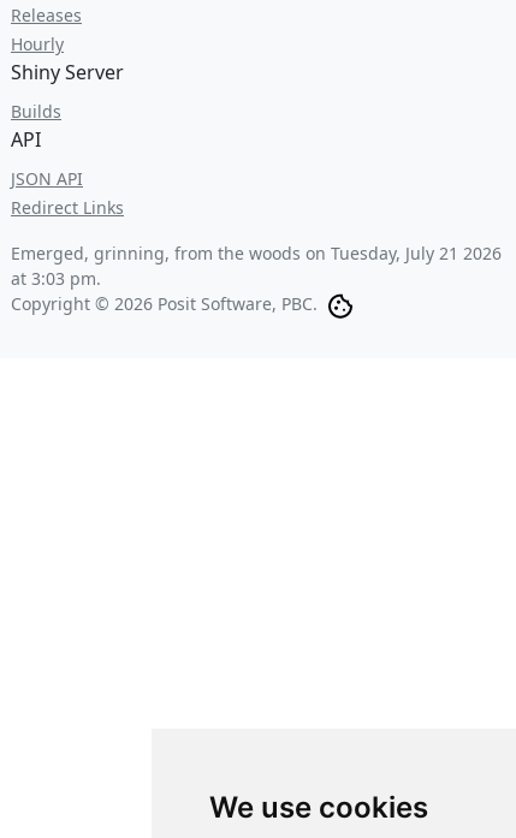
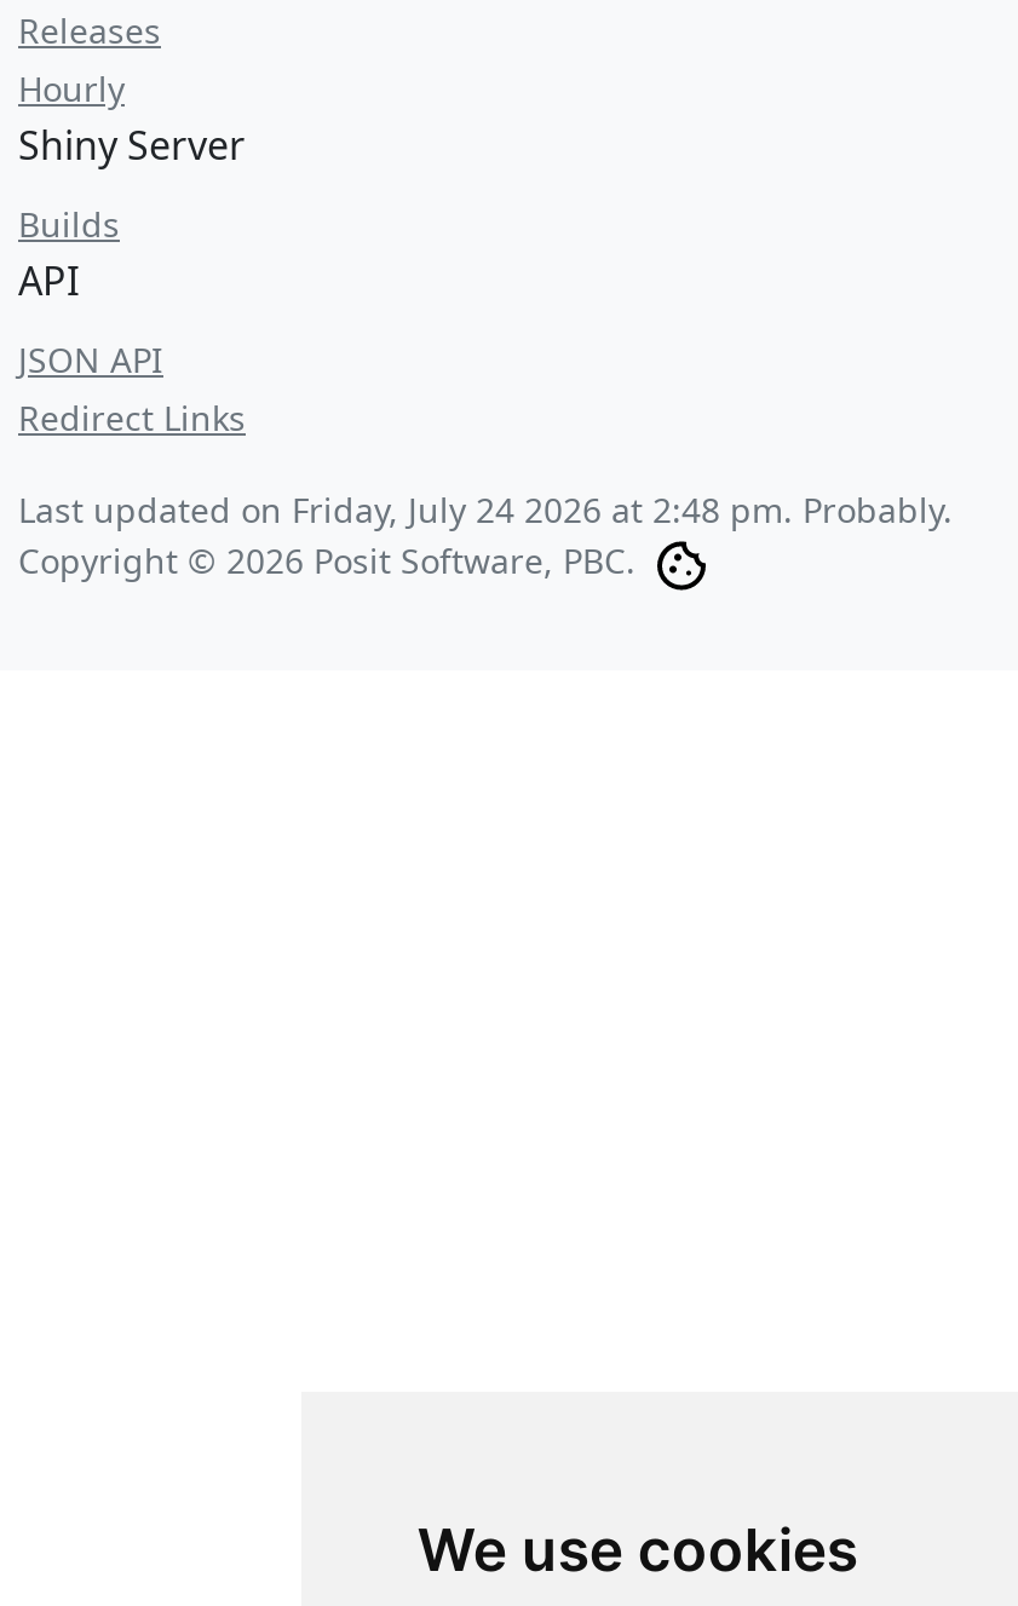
- Emerged, grinning, from the woods on Tuesday, July 21 2026
- at 3:03 pm.
+ Last updated on Friday, July 24 2026 at 2:48 pm. Probably.
